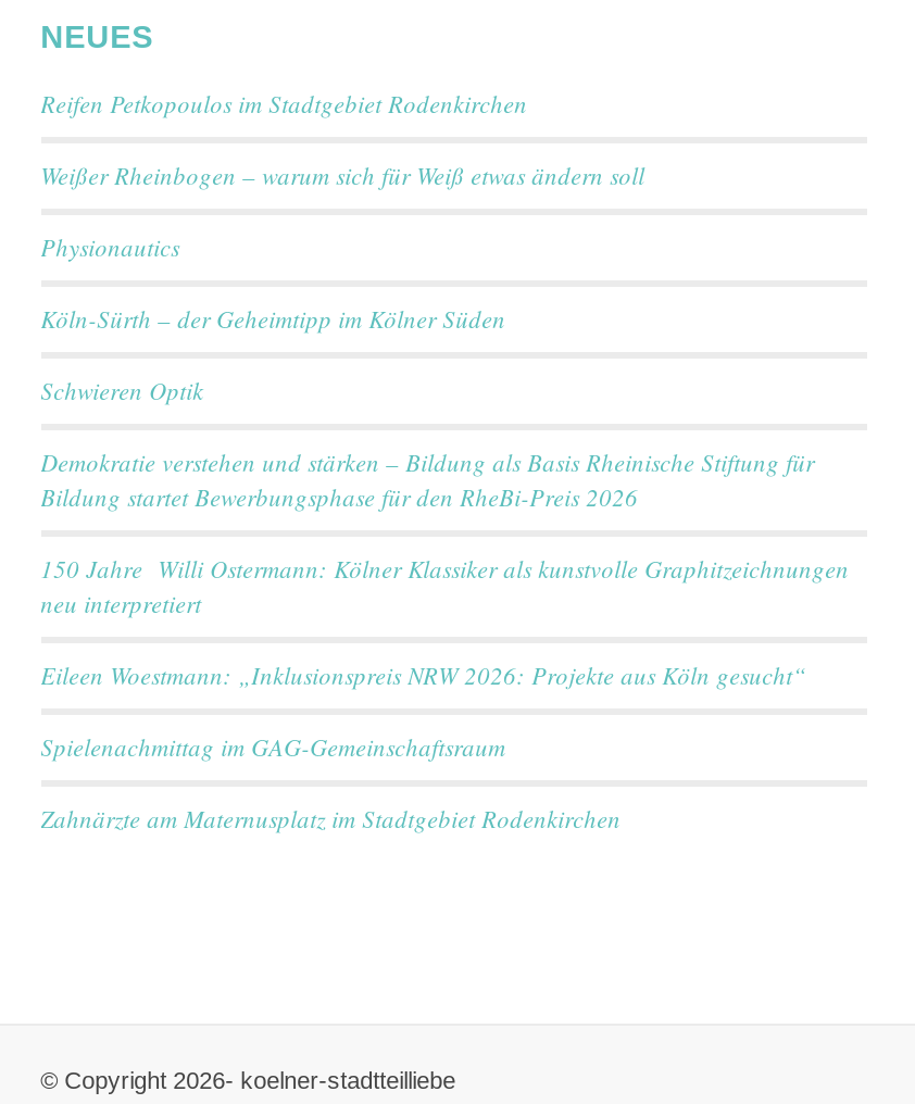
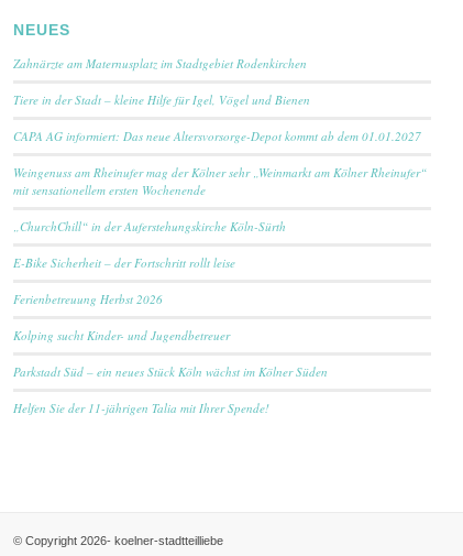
- Reifen Petkopoulos im Stadtgebiet Rodenkirchen
- Weißer Rheinbogen – warum sich für Weiß etwas ändern soll
- Physionautics
- Köln-Sürth – der Geheimtipp im Kölner Süden
- Schwieren Optik
- Demokratie verstehen und stärken – Bildung als Basis Rheinische Stiftung für
- Bildung startet Bewerbungsphase für den RheBi-Preis 2026
- 150 Jahre Willi Ostermann: Kölner Klassiker als kunstvolle Graphitzeichnungen
- neu interpretiert
- Eileen Woestmann: „Inklusionspreis NRW 2026: Projekte aus Köln gesucht“
- Spielenachmittag im GAG-Gemeinschaftsraum

moved up: Zahnärzte am Maternusplatz im Stadtgebiet Rodenkirchen

+ Tiere in der Stadt – kleine Hilfe für Igel, Vögel und Bienen
+ CAPA AG informiert: Das neue Altersvorsorge-Depot kommt ab dem 01.01.2027
+ Weingenuss am Rheinufer mag der Kölner sehr „Weinmarkt am Kölner Rheinufer“
+ mit sensationellem ersten Wochenende
+ „ChurchChill“ in der Auferstehungskirche Köln-Sürth
+ E-Bike Sicherheit – der Fortschritt rollt leise
+ Ferienbetreuung Herbst 2026
+ Kolping sucht Kinder- und Jugendbetreuer
+ Parkstadt Süd – ein neues Stück Köln wächst im Kölner Süden
+ Helfen Sie der 11-jährigen Talia mit Ihrer Spende!
